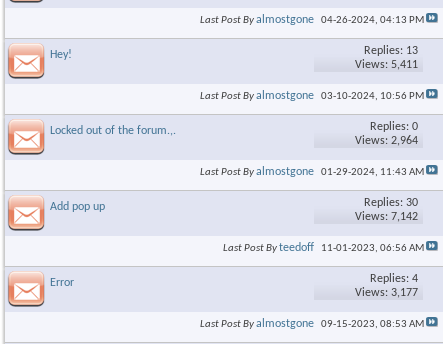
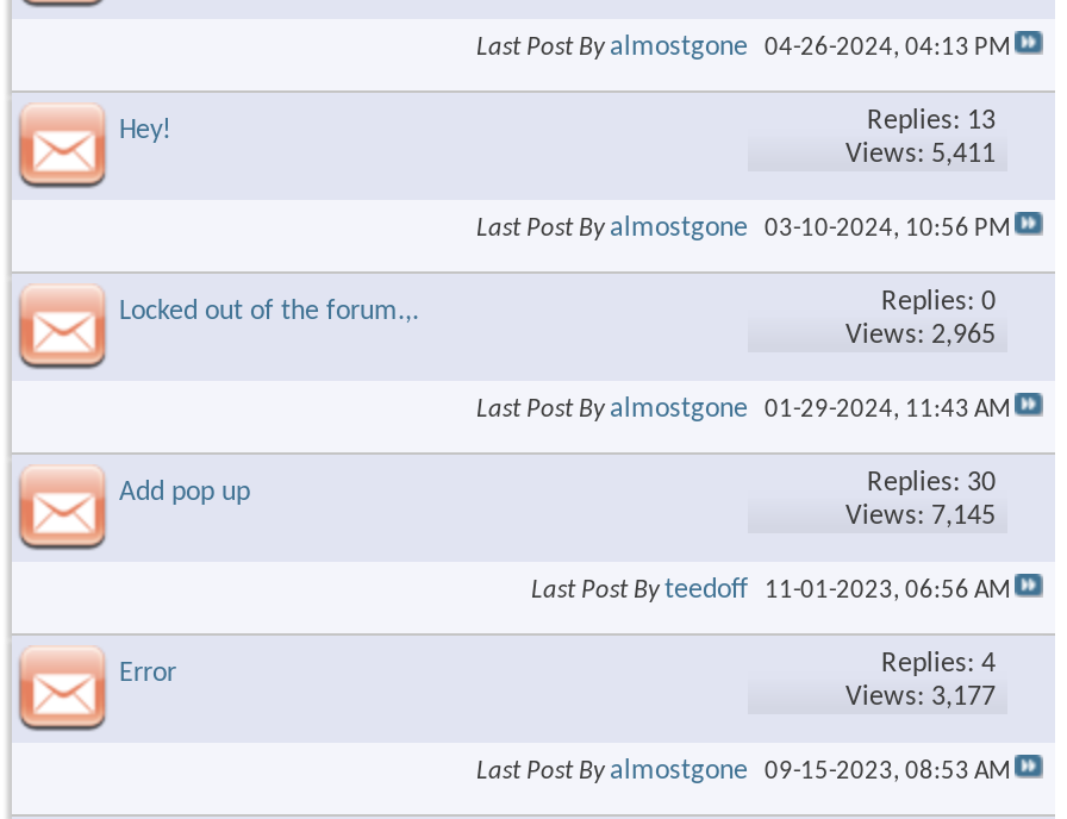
- Views: 2,964
+ Views: 2,965

- Views: 7,142
+ Views: 7,145
